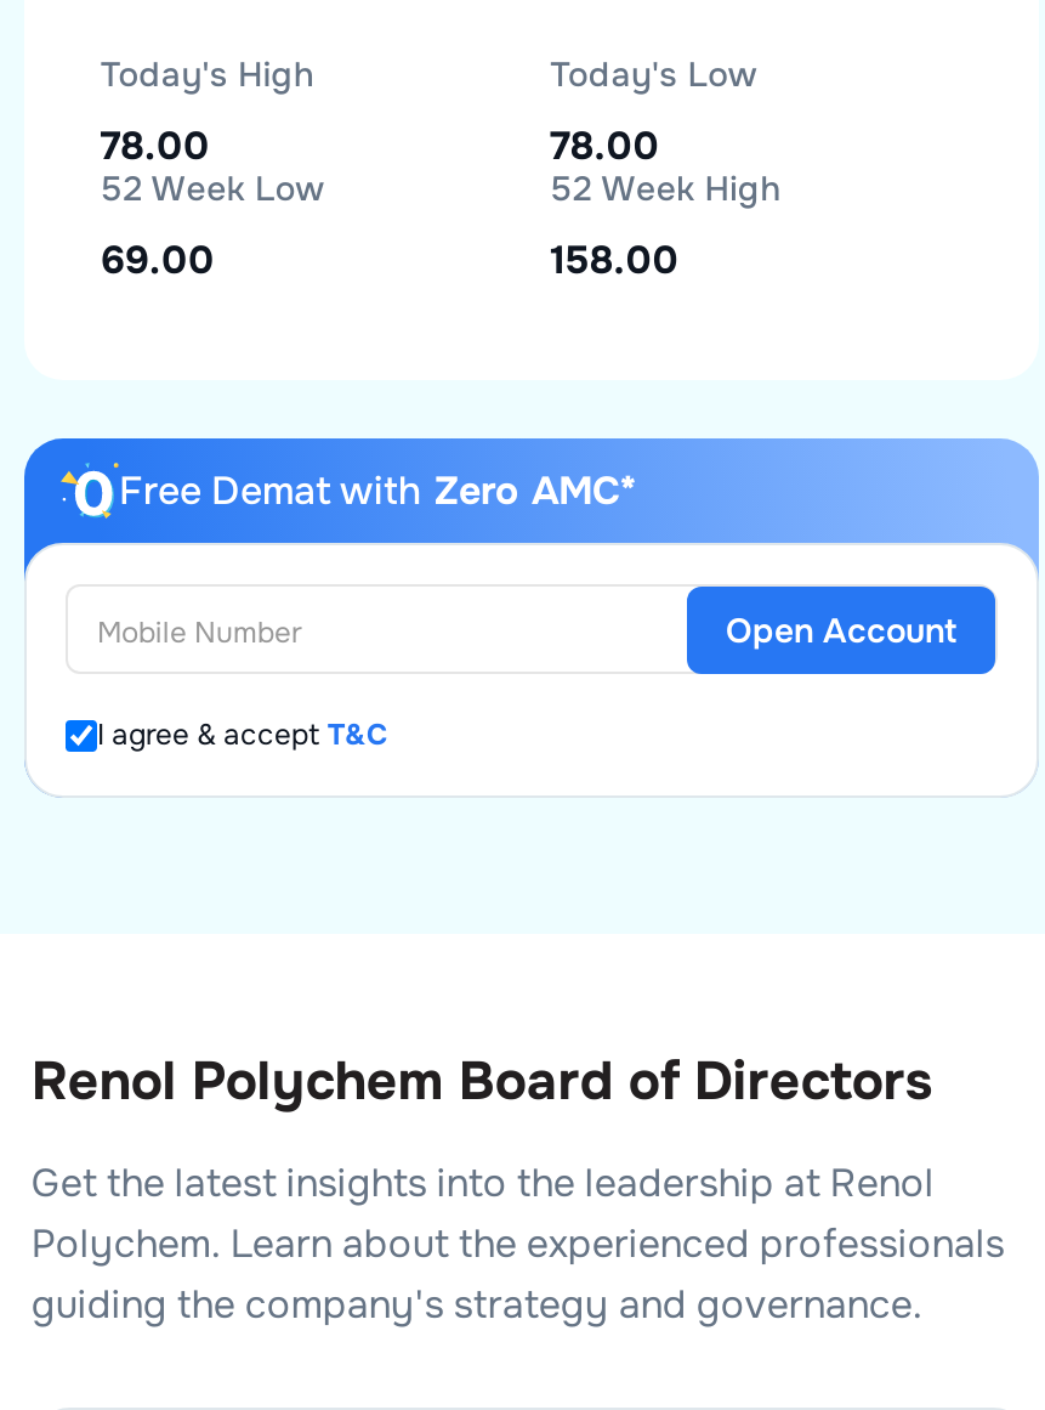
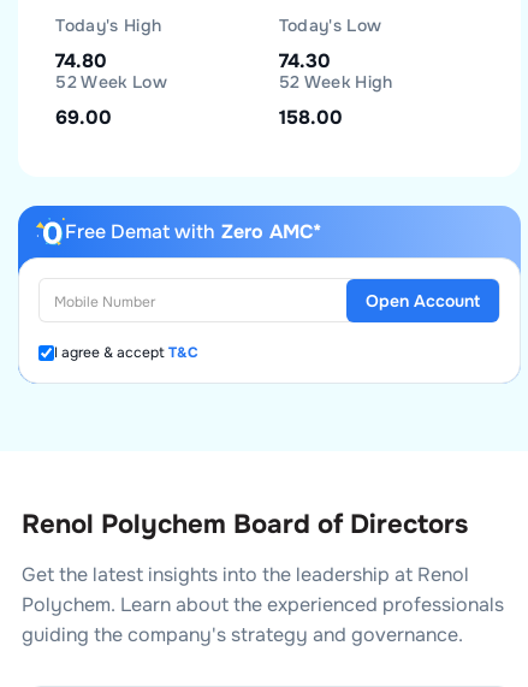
- 78.00
+ 74.80

- 78.00
+ 74.30
